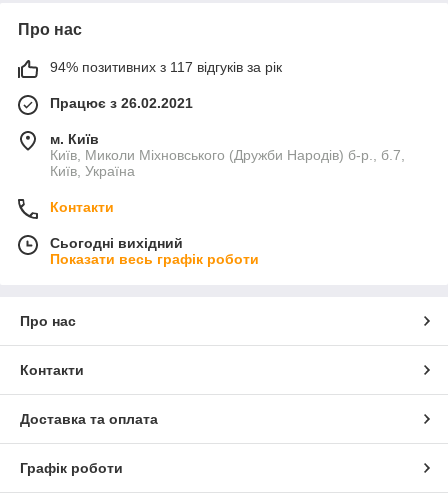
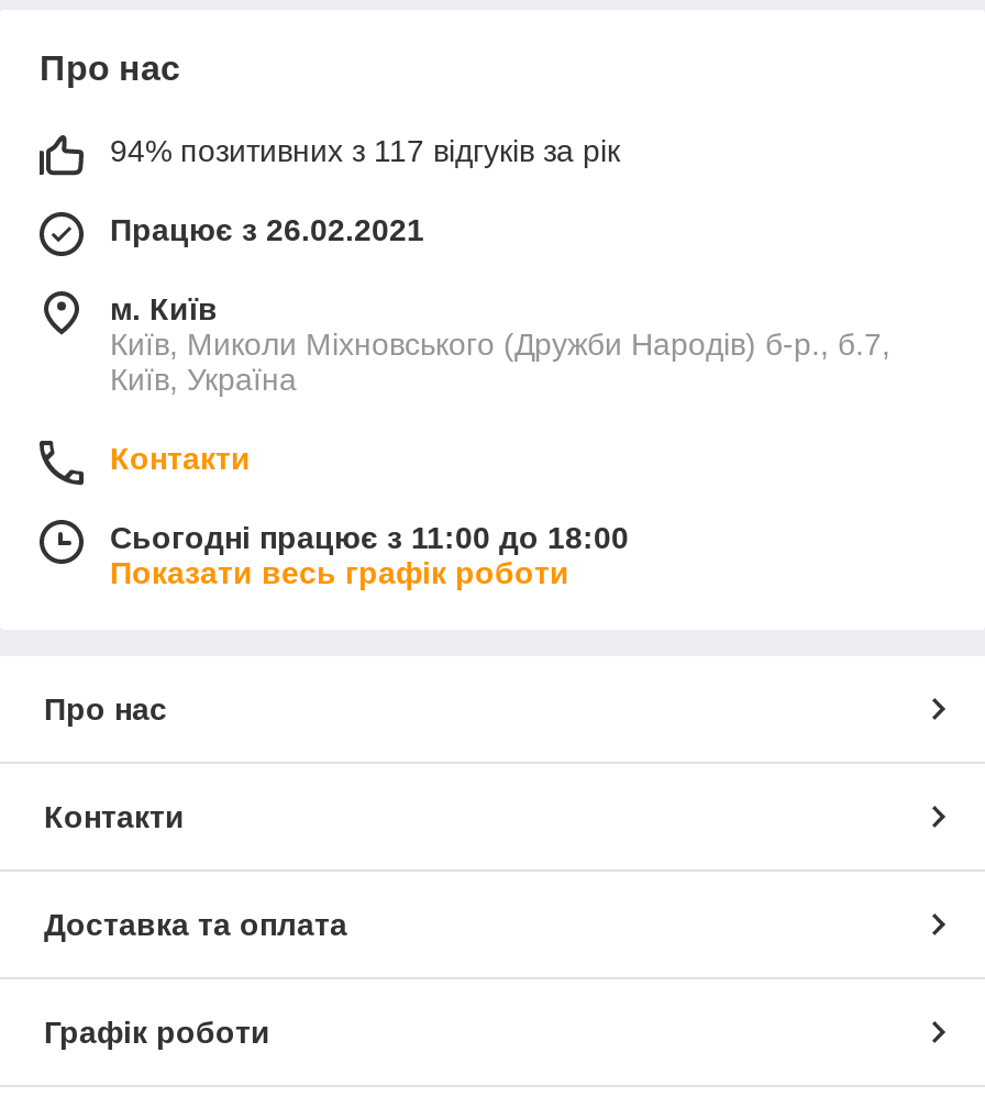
- Сьогодні вихідний
+ Сьогодні працює з 11:00 до 18:00
